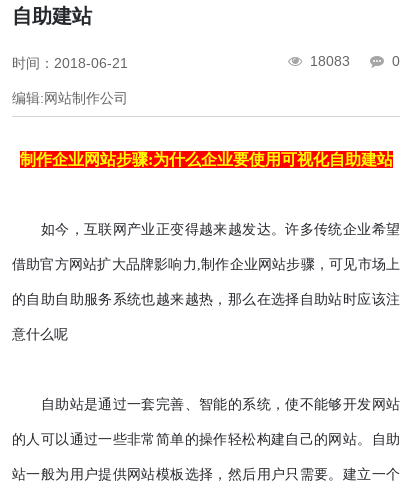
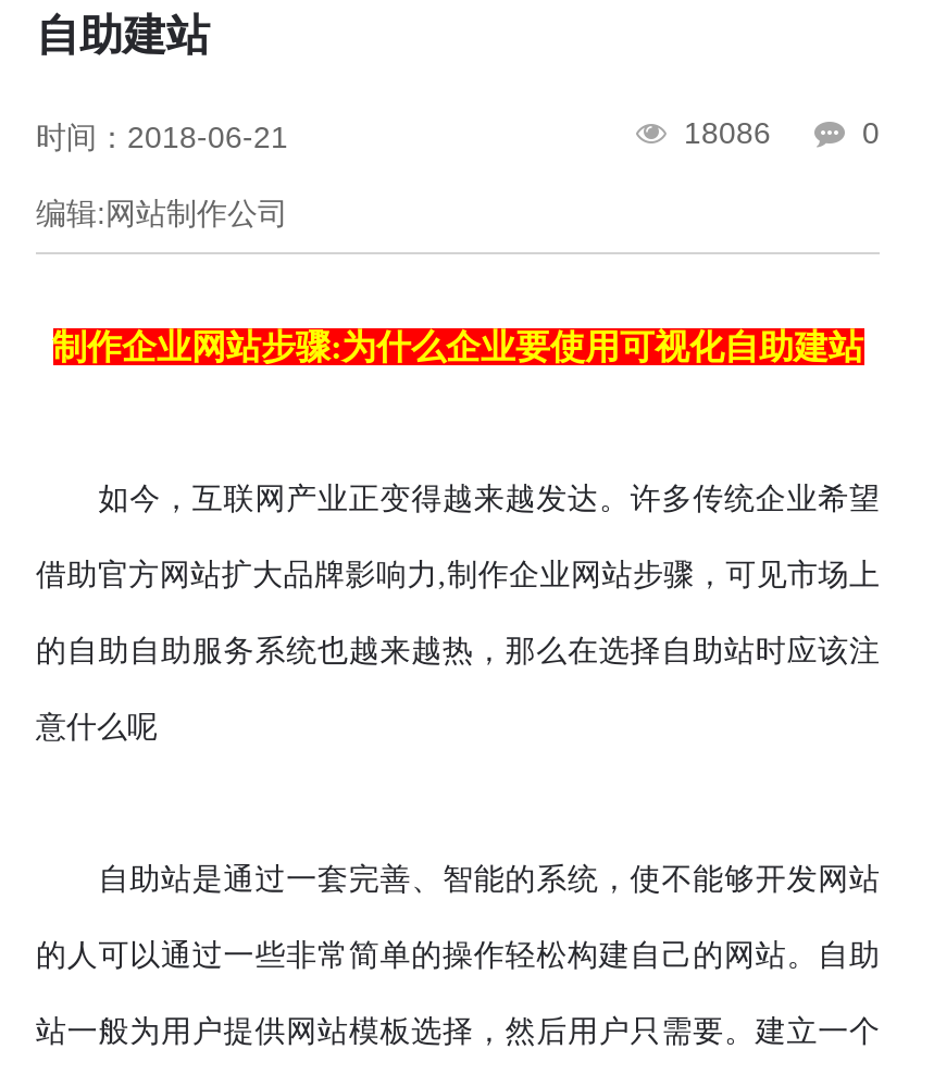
- 18083
+ 18086
